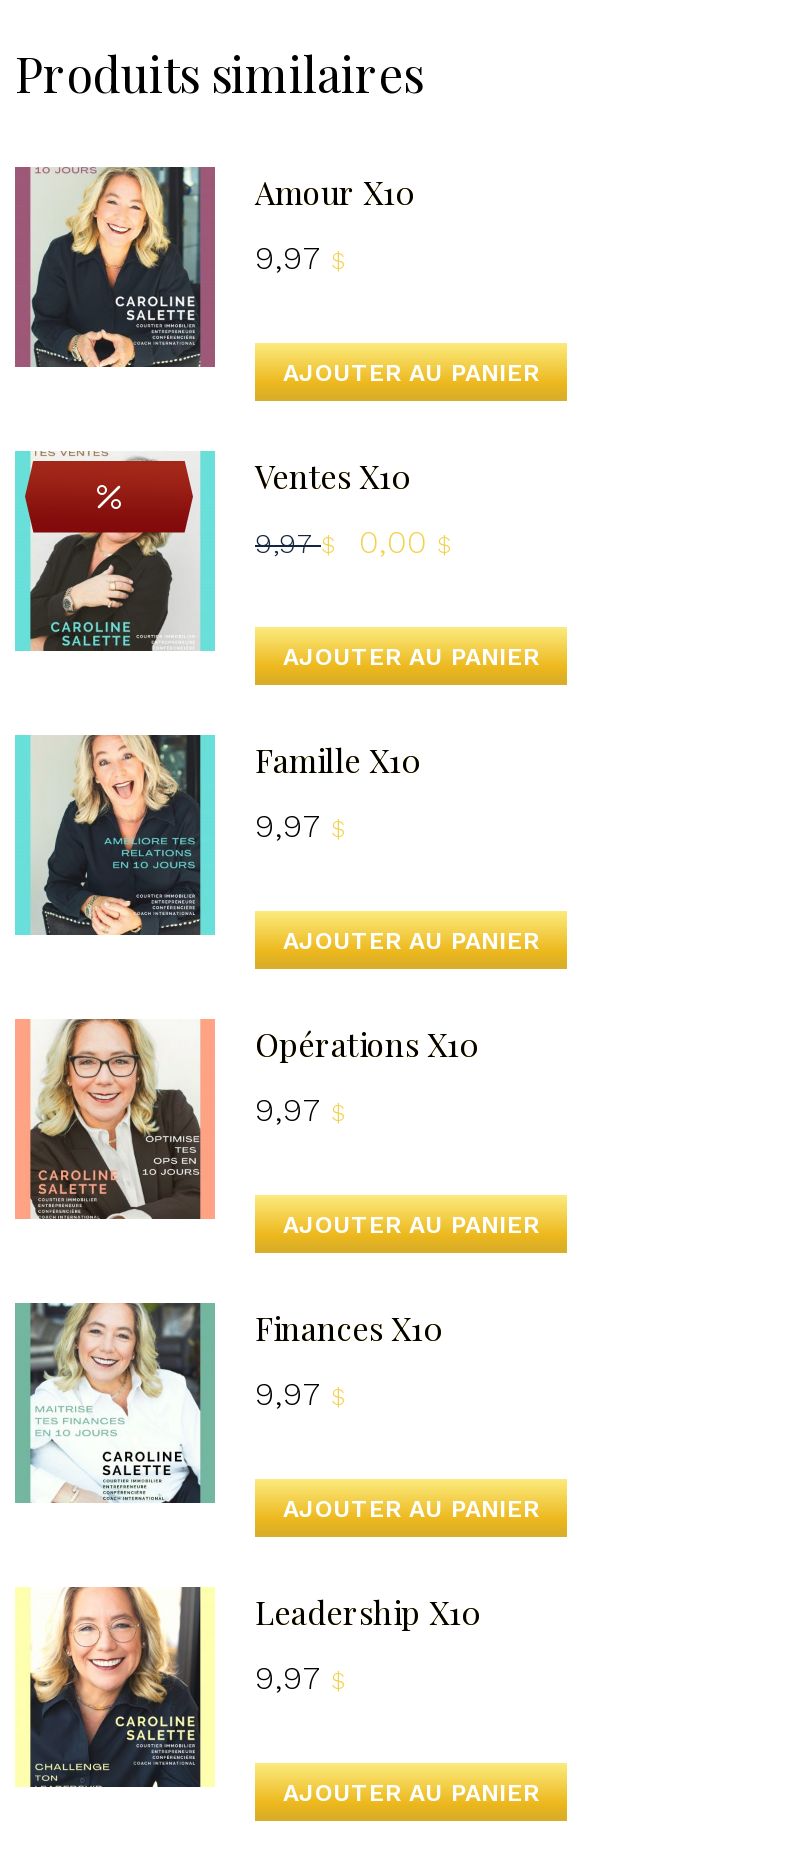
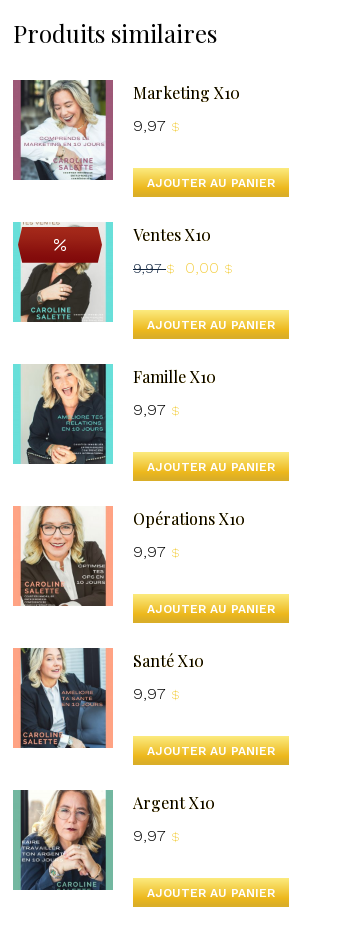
- [image]
- Amour X10
+ [image]
+ Marketing X10

- [image]
- Finances X10
+ [image]
+ Santé X10

- [image]
- Leadership X10
+ [image]
+ Argent X10
